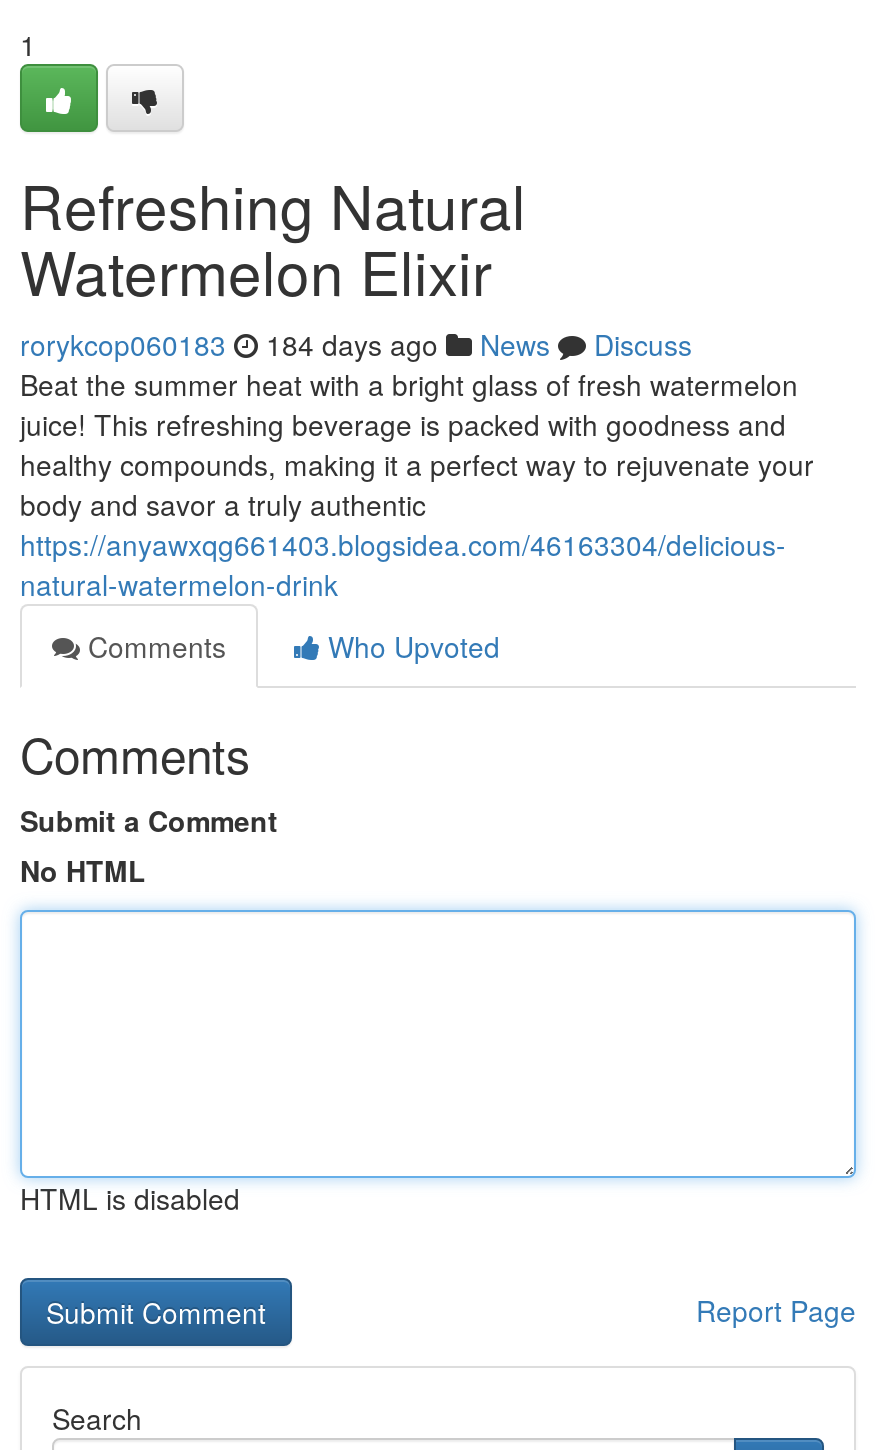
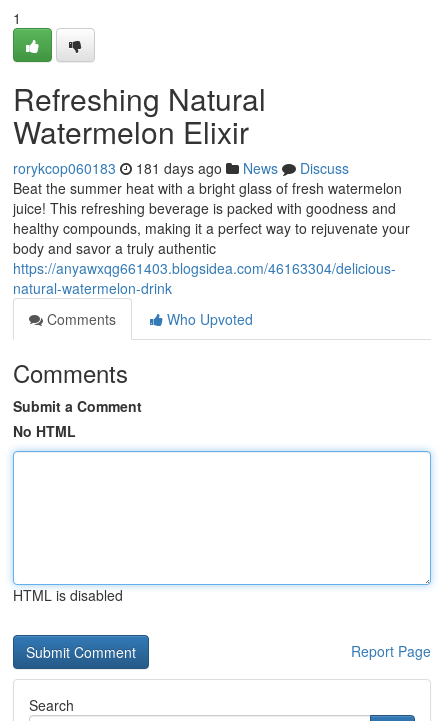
- rorykcop060183 184 days ago News Discuss
+ rorykcop060183 181 days ago News Discuss
